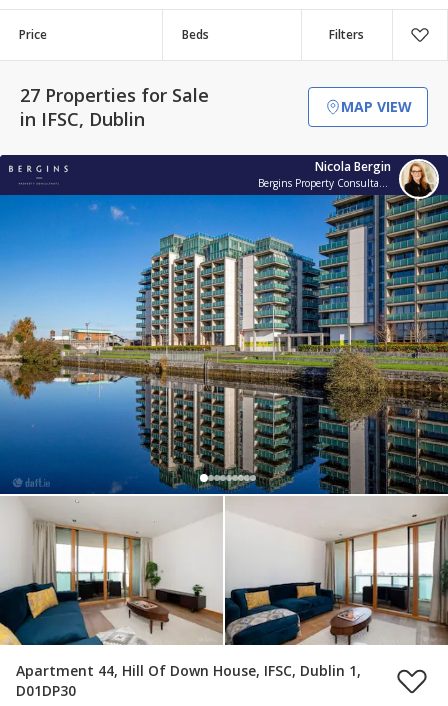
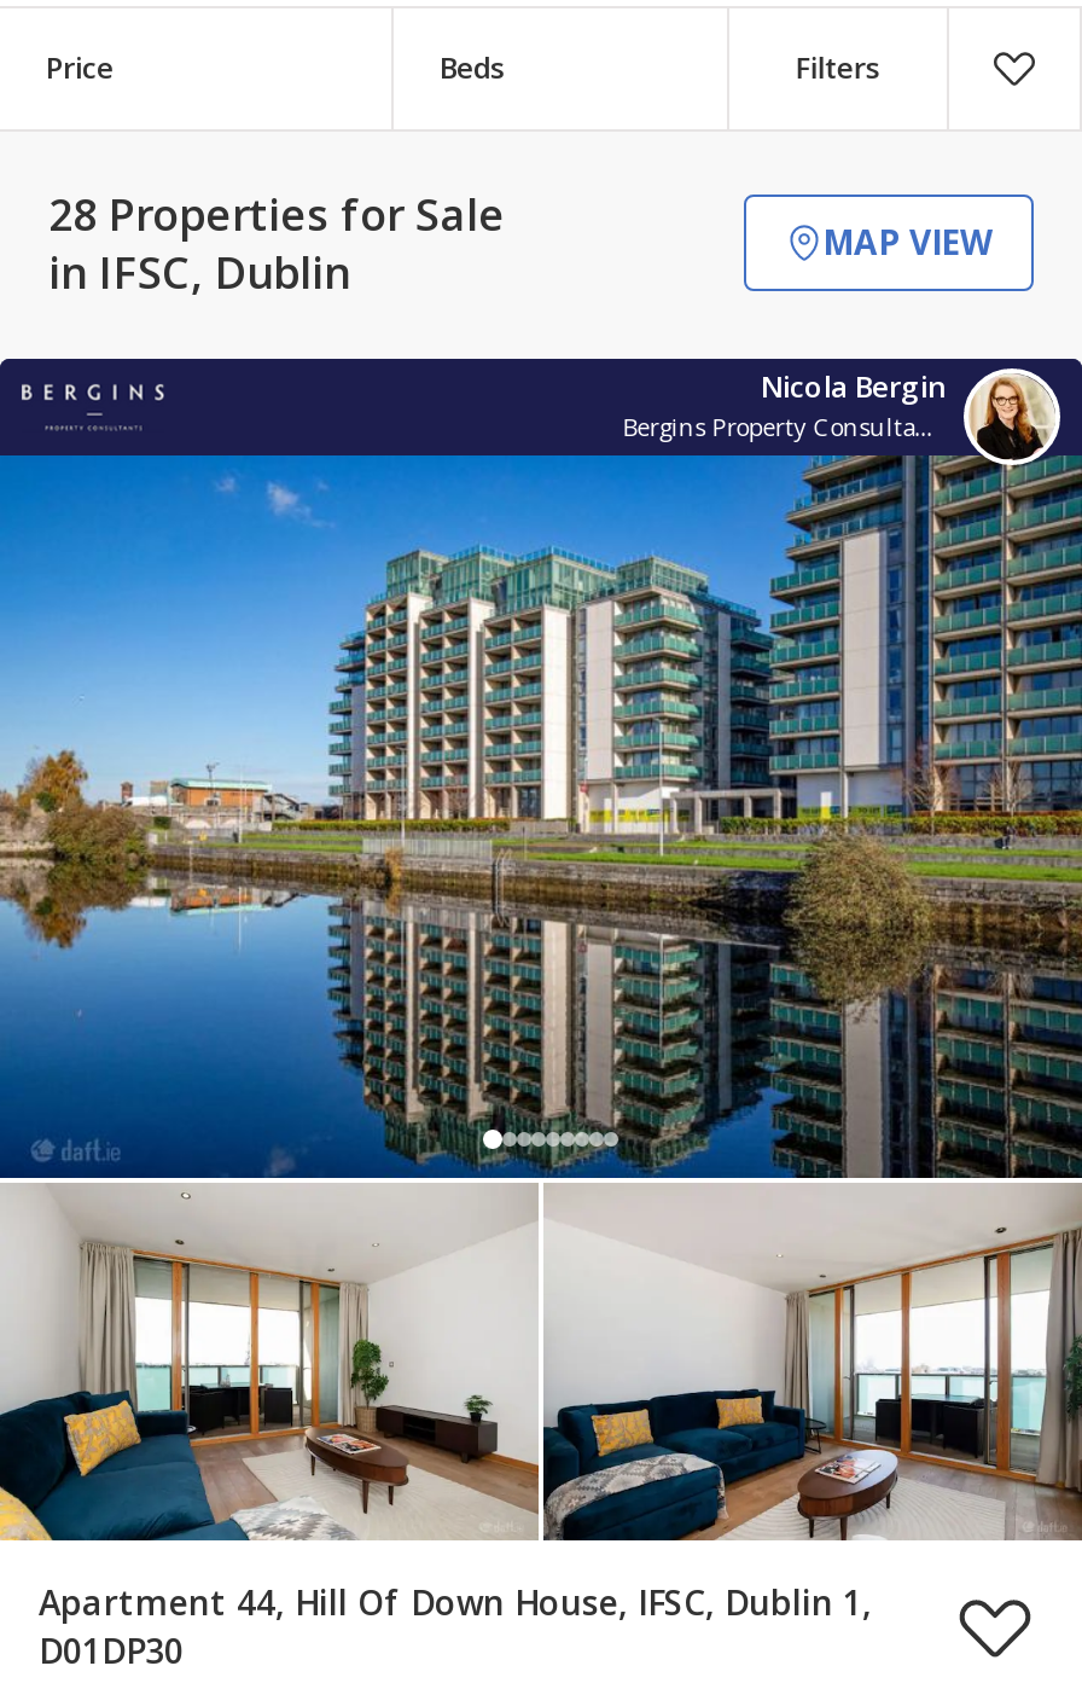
- 27 Properties for Sale
+ 28 Properties for Sale
